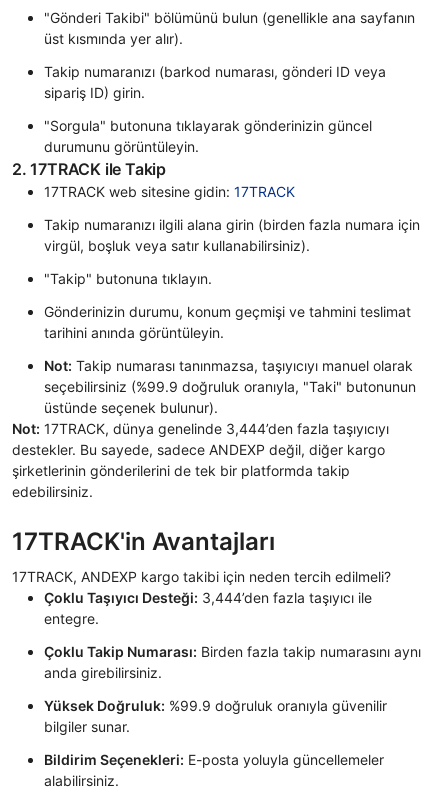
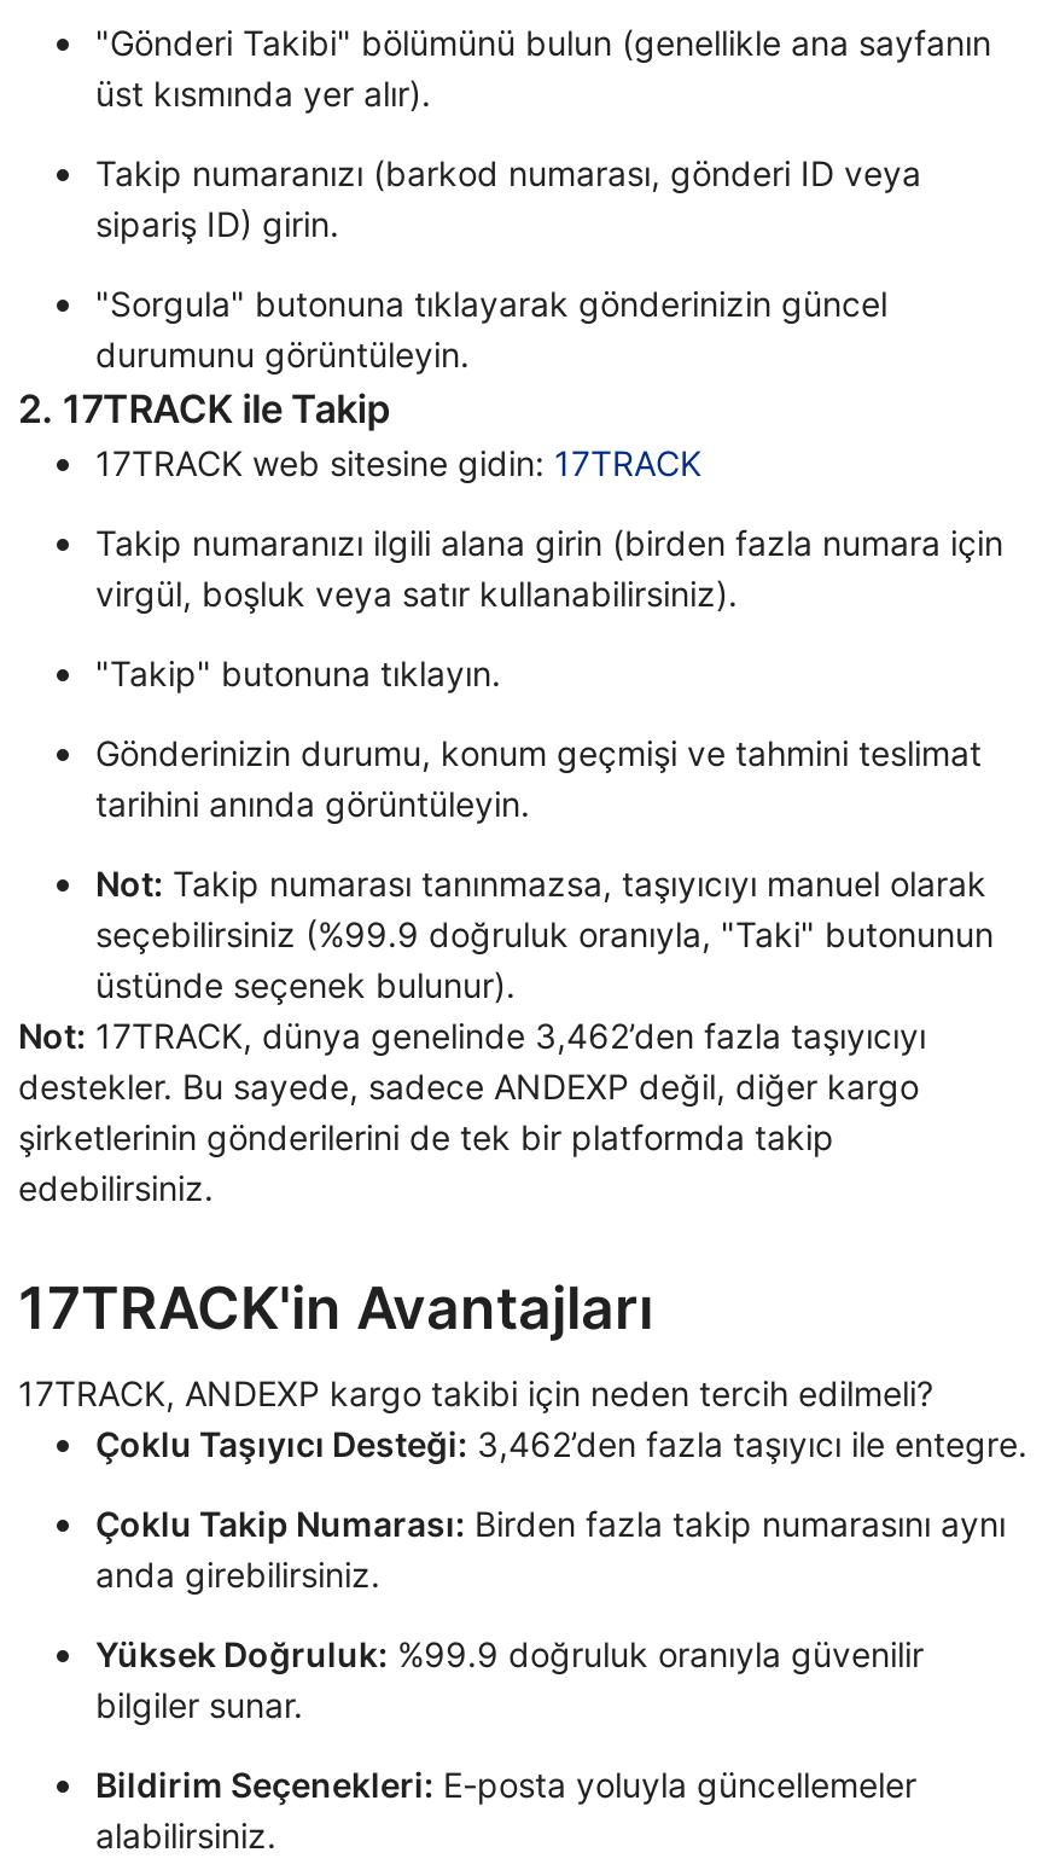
- Not: 17TRACK, dünya genelinde 3,444’den fazla taşıyıcıyı
+ Not: 17TRACK, dünya genelinde 3,462’den fazla taşıyıcıyı

- Çoklu Taşıyıcı Desteği: 3,444’den fazla taşıyıcı ile
- entegre.
+ Çoklu Taşıyıcı Desteği: 3,462’den fazla taşıyıcı ile entegre.
